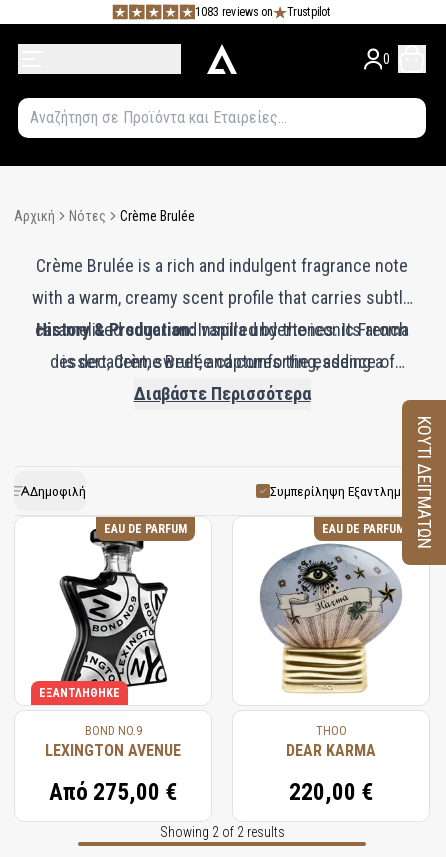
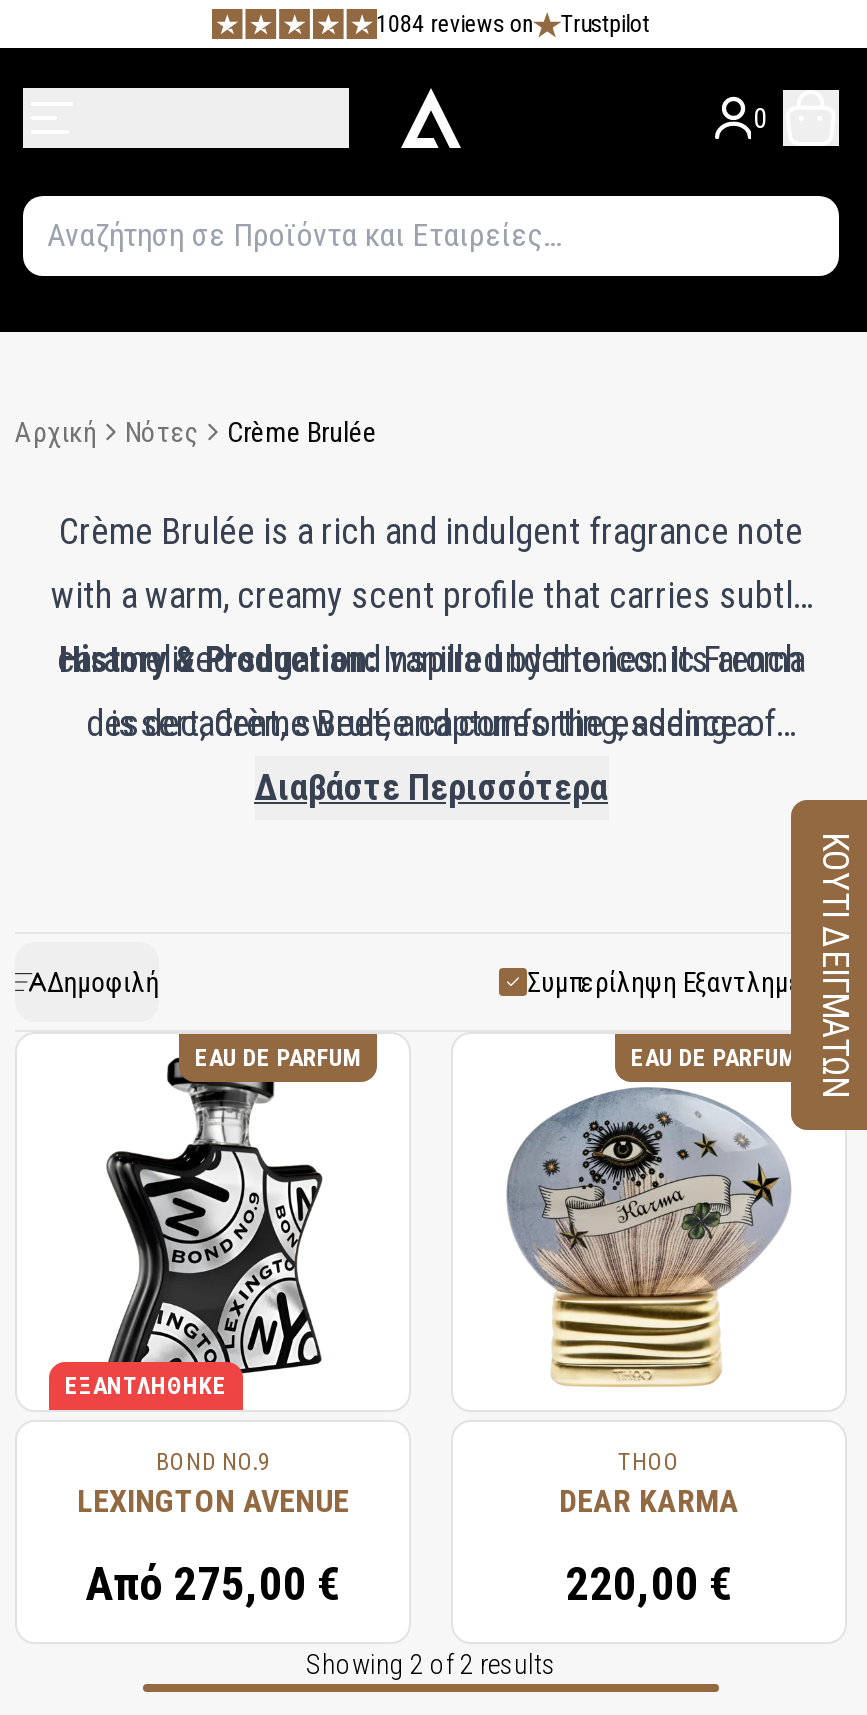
- 1083 reviews on Trustpilot
+ 1084 reviews on Trustpilot
